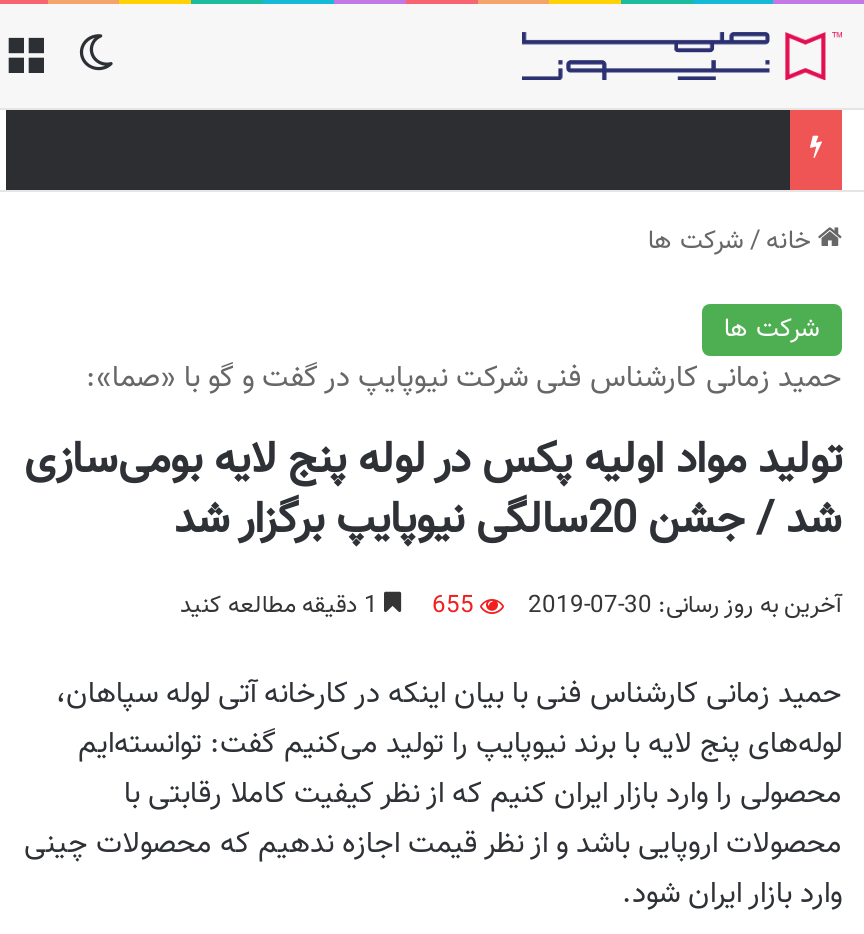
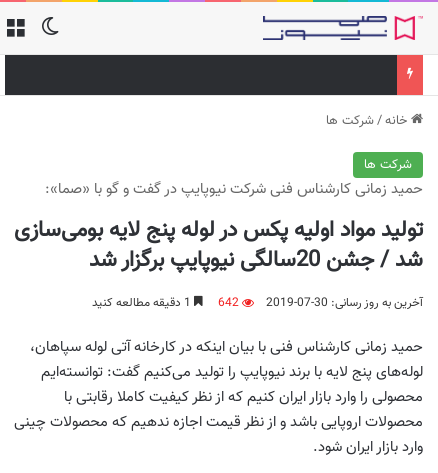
- 655
+ 642
